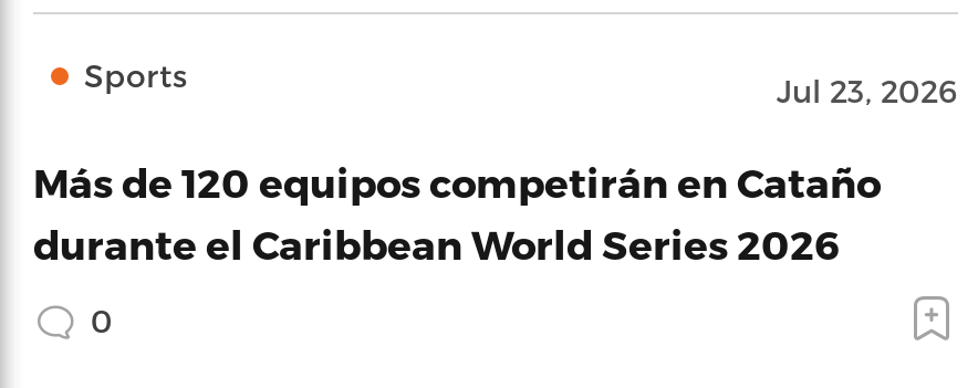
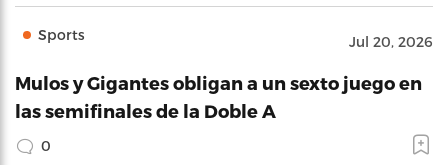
- Jul 23, 2026
+ Jul 20, 2026

- Más de 120 equipos competirán en Cataño
- durante el Caribbean World Series 2026
+ Mulos y Gigantes obligan a un sexto juego en
+ las semifinales de la Doble A
